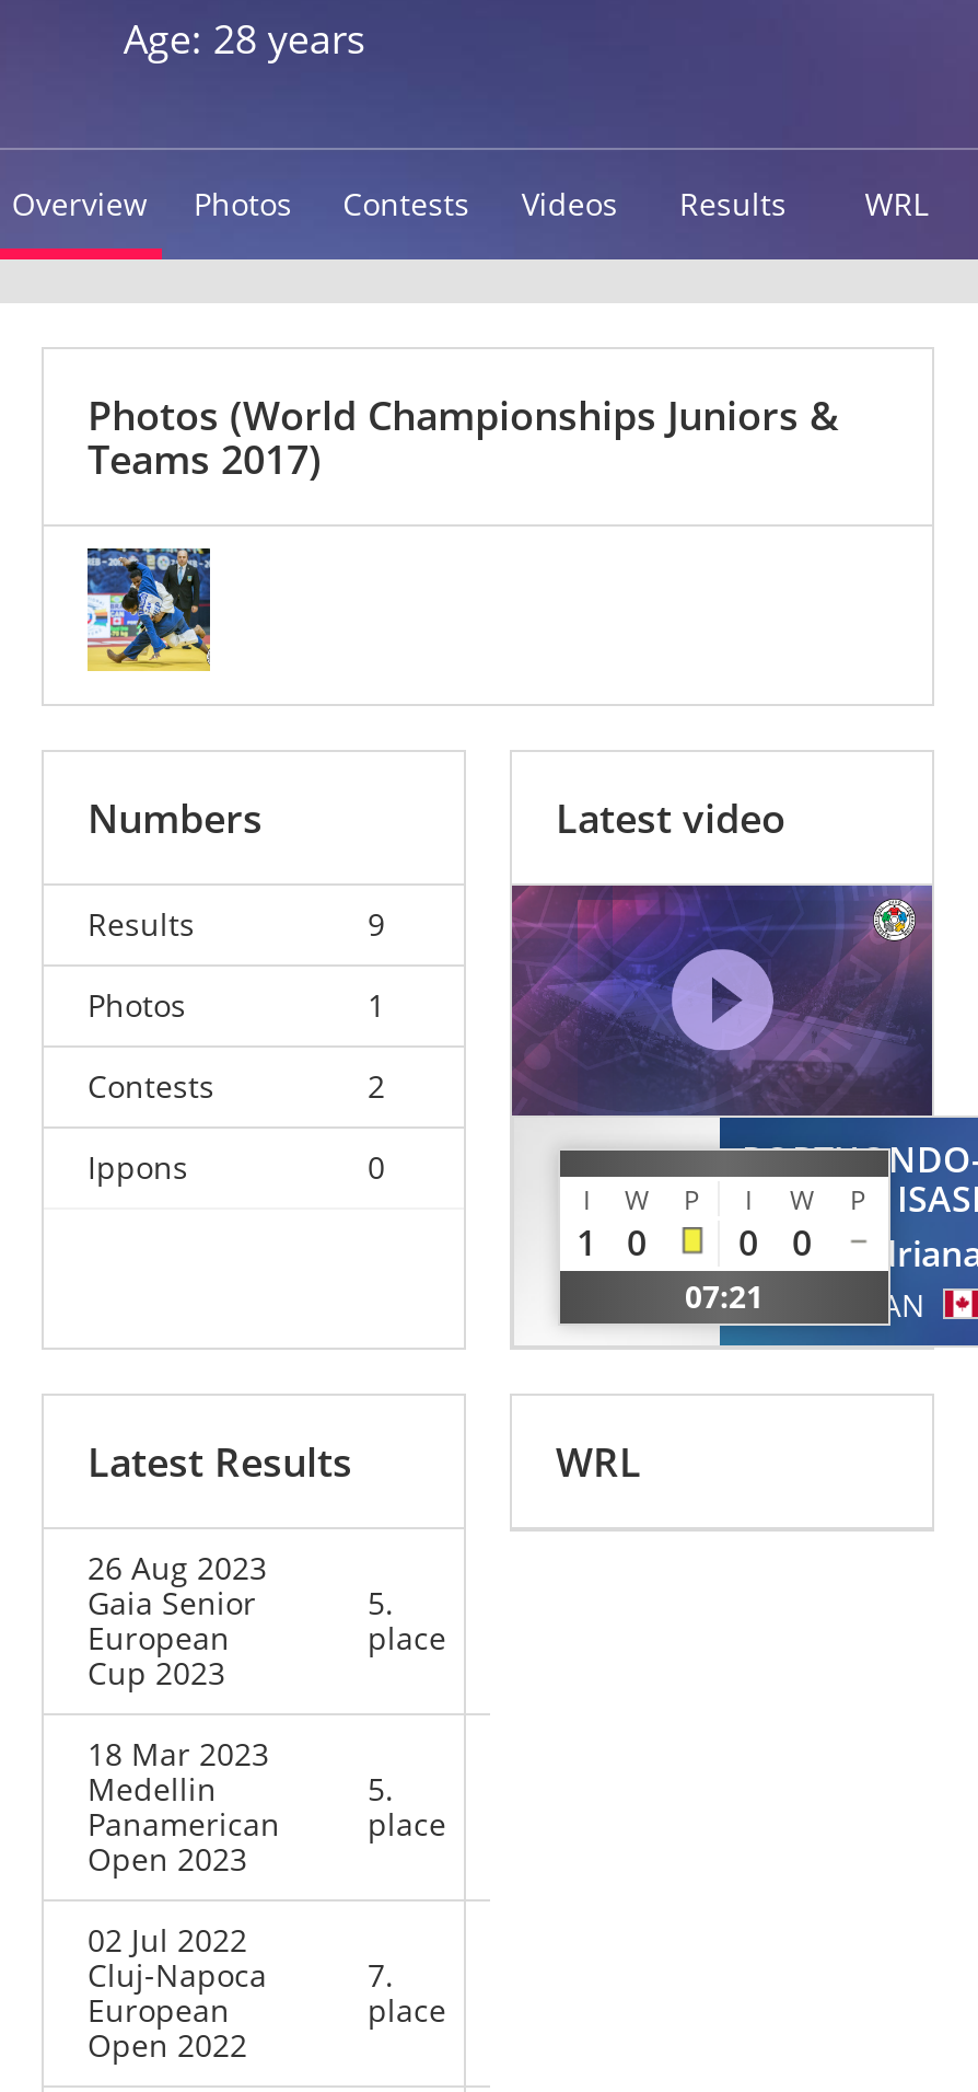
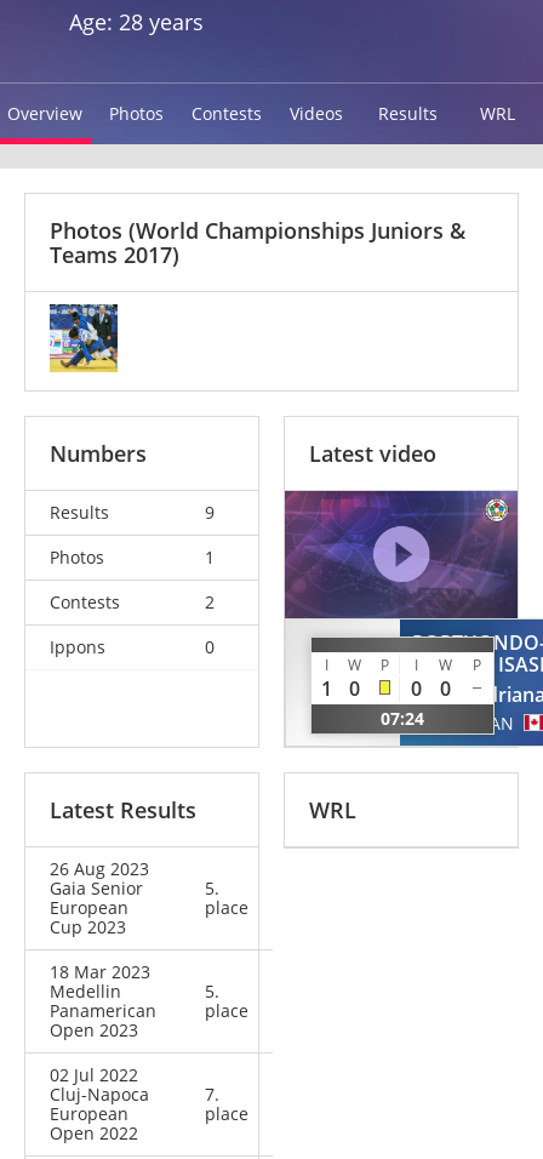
- 07:21
+ 07:24
